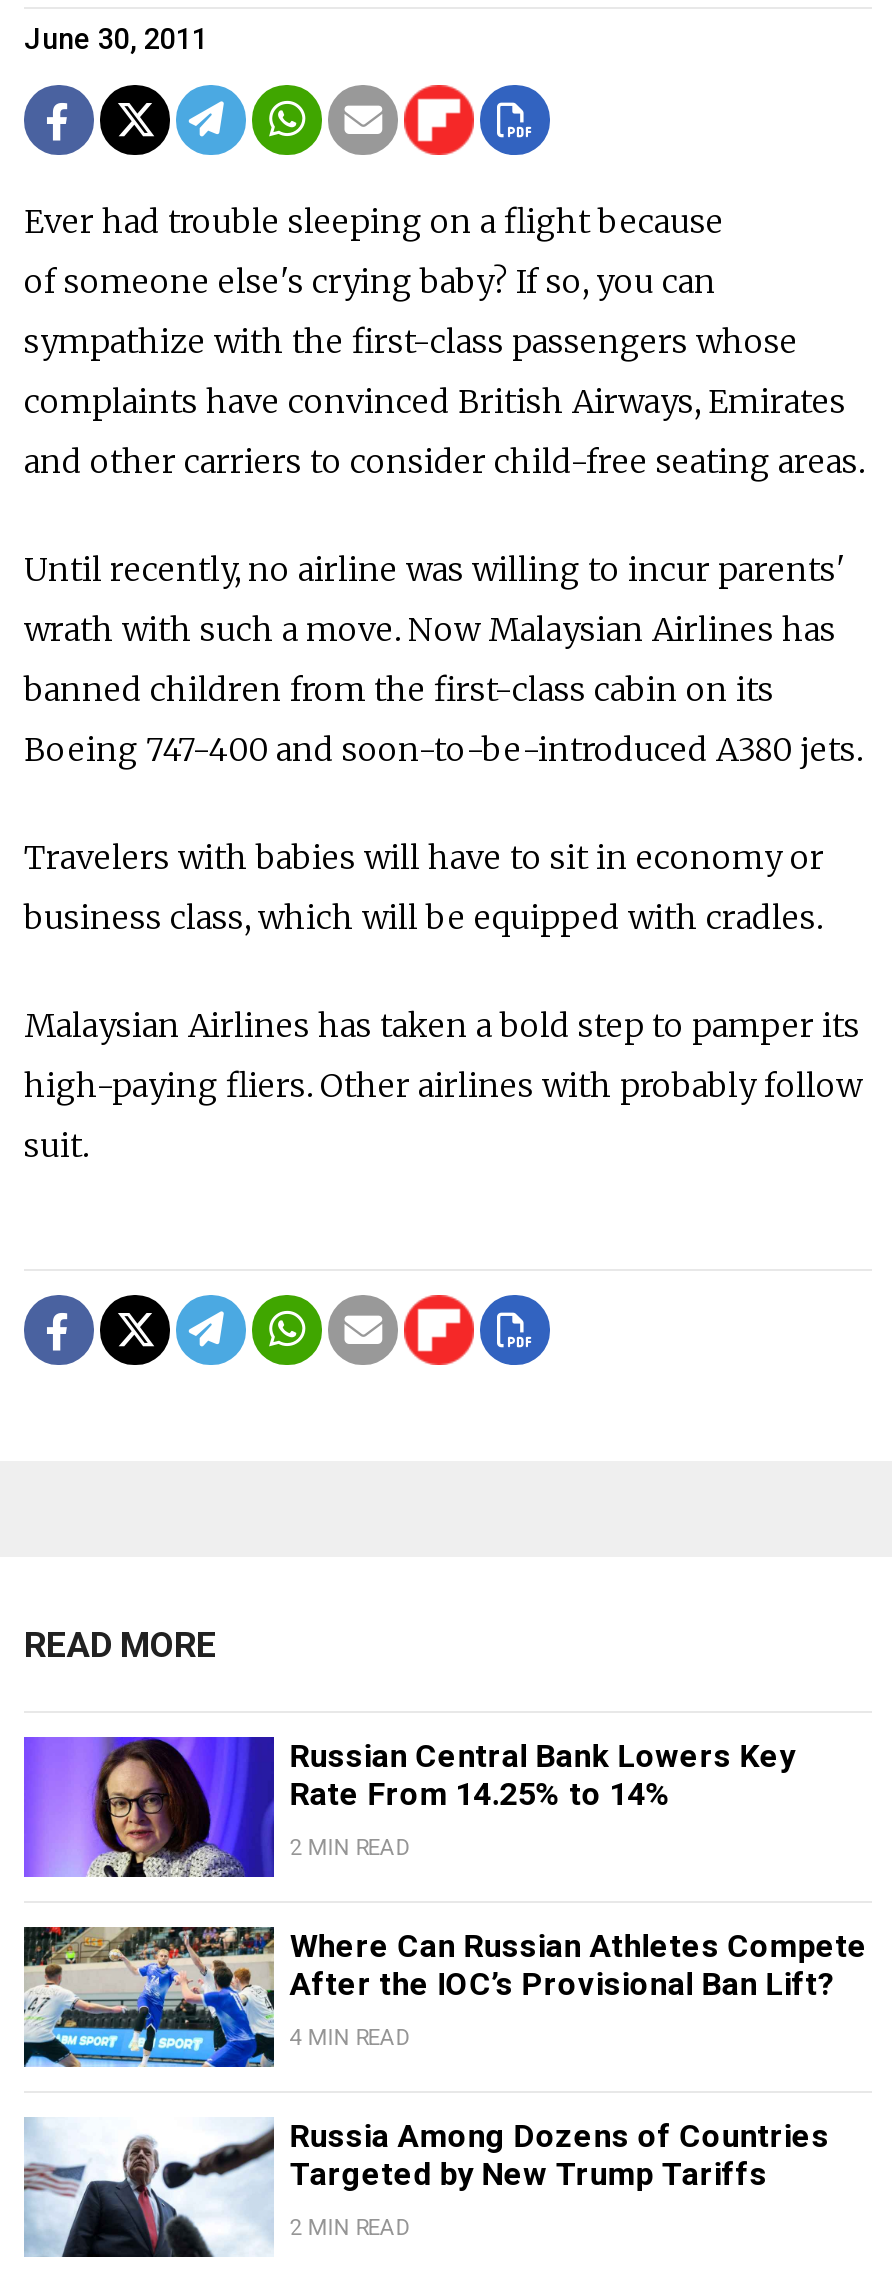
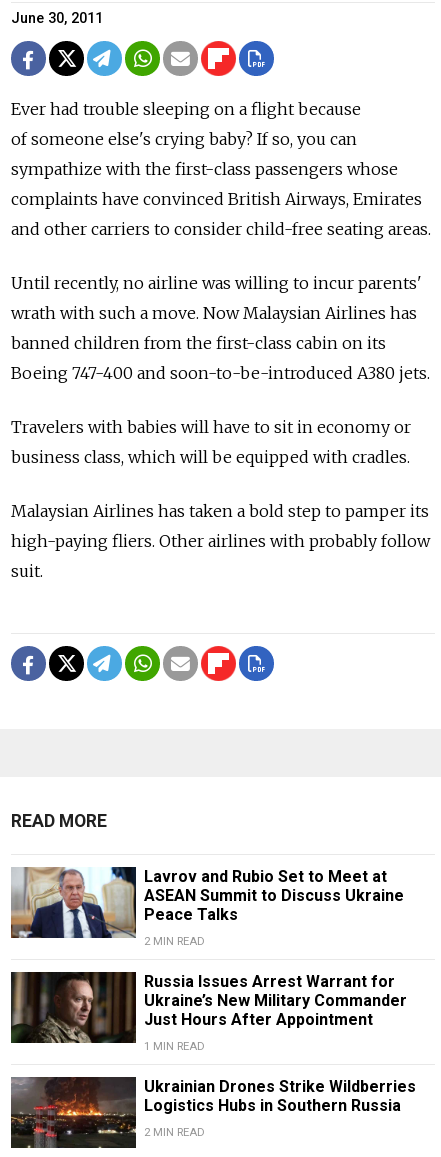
- [image]
- Russian Central Bank Lowers Key
- Rate From 14.25% to 14%
+ [image]
+ Lavrov and Rubio Set to Meet at
+ ASEAN Summit to Discuss Ukraine
+ Peace Talks

- [image]
- Where Can Russian Athletes Compete
- After the IOC’s Provisional Ban Lift?
+ [image]
+ Russia Issues Arrest Warrant for
+ Ukraine’s New Military Commander
+ Just Hours After Appointment

- 4 MIN READ
+ 1 MIN READ

- [image]
- Russia Among Dozens of Countries
- Targeted by New Trump Tariffs
+ [image]
+ Ukrainian Drones Strike Wildberries
+ Logistics Hubs in Southern Russia
